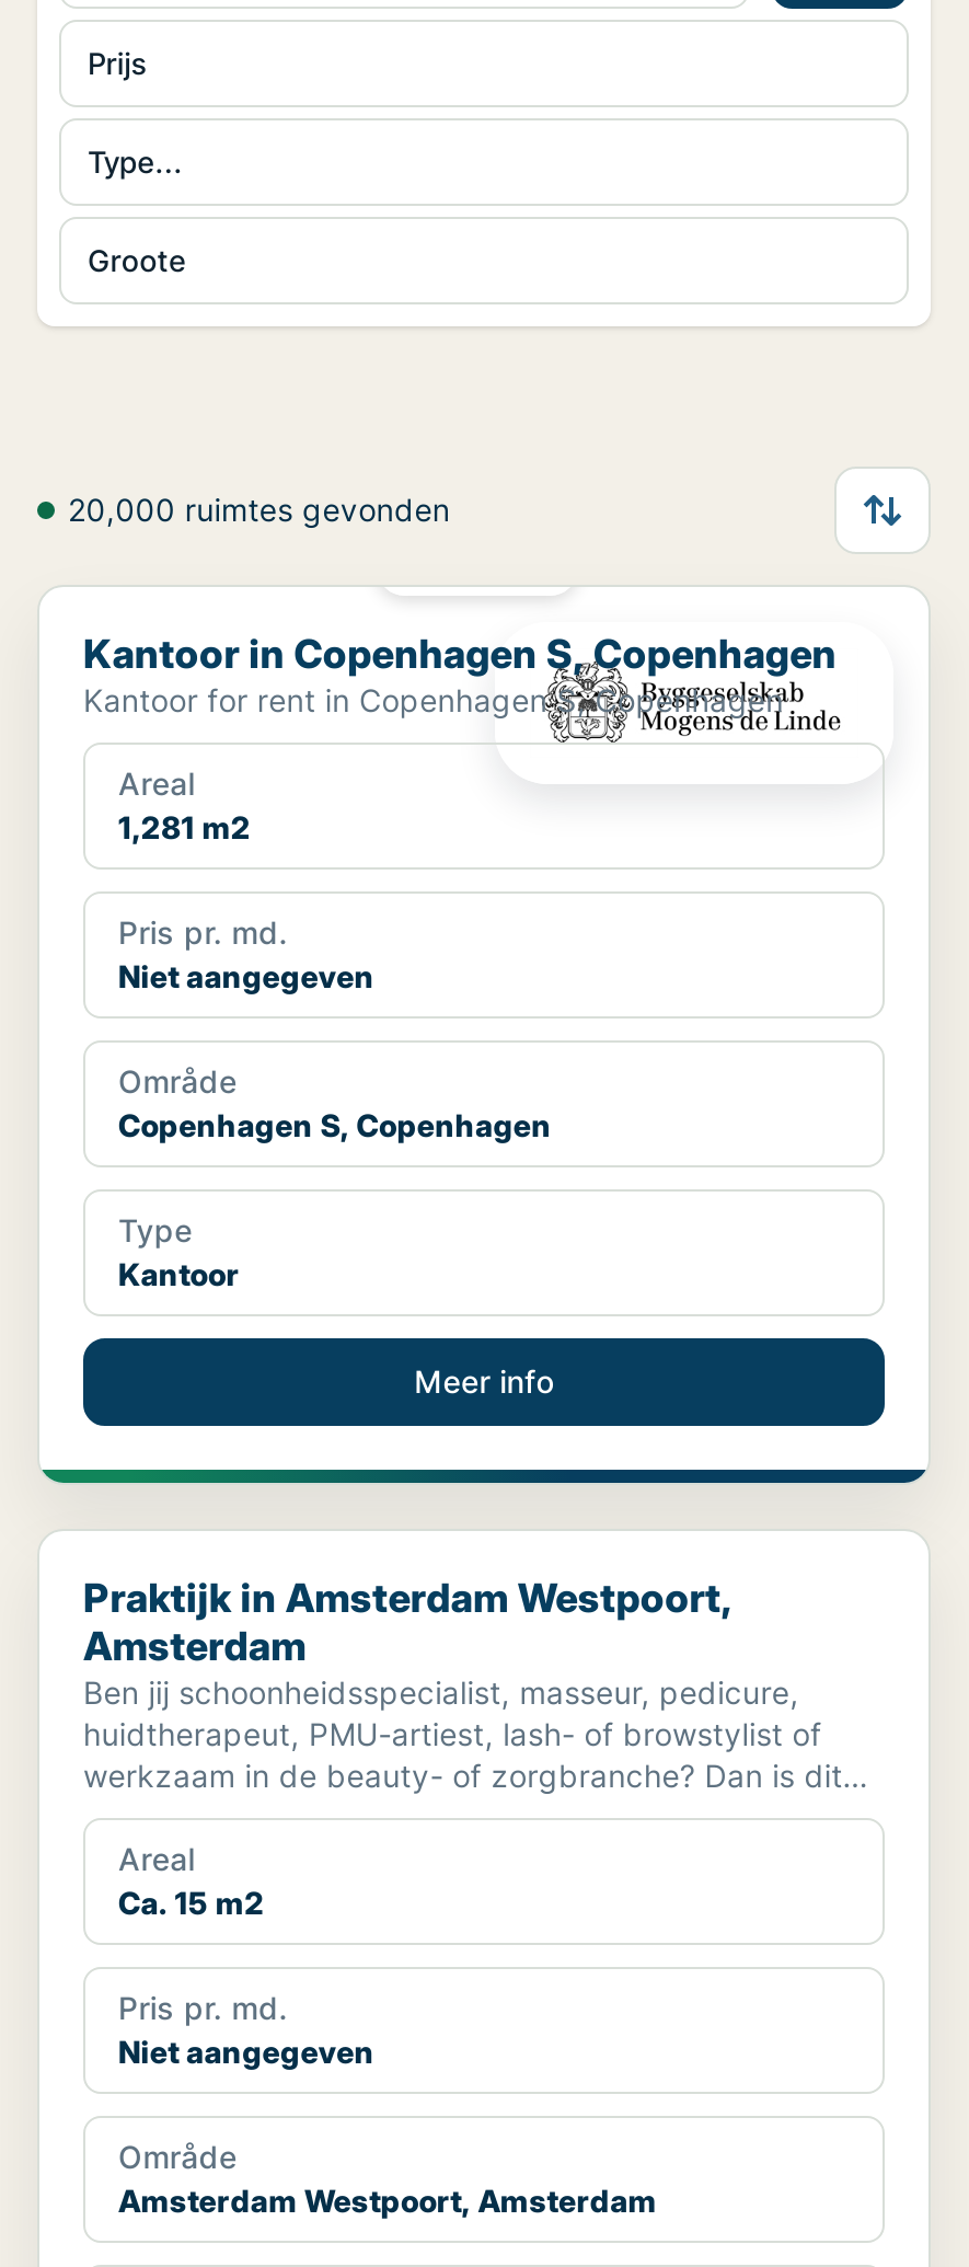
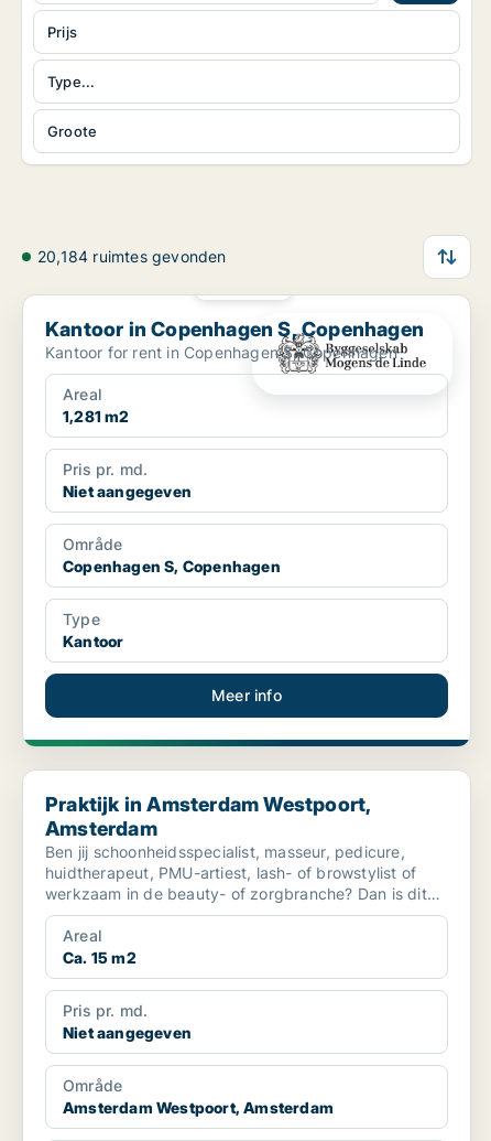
- 20,000 ruimtes gevonden
+ 20,184 ruimtes gevonden
